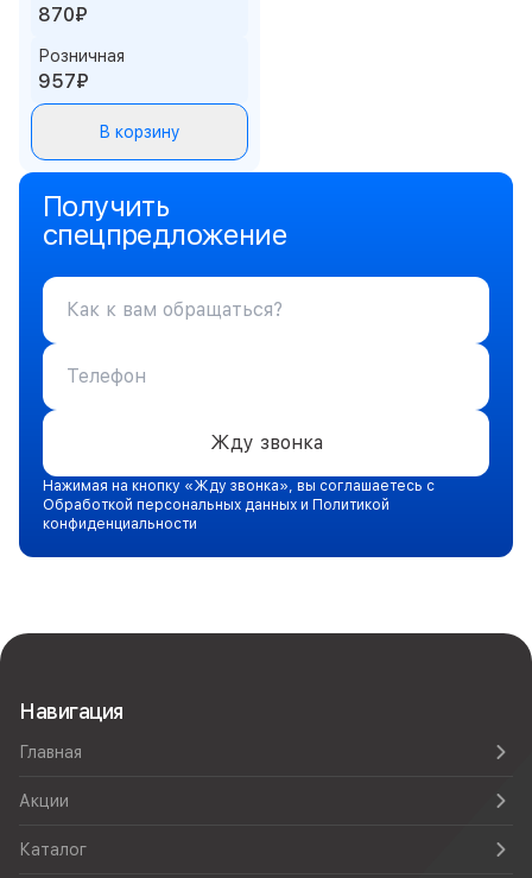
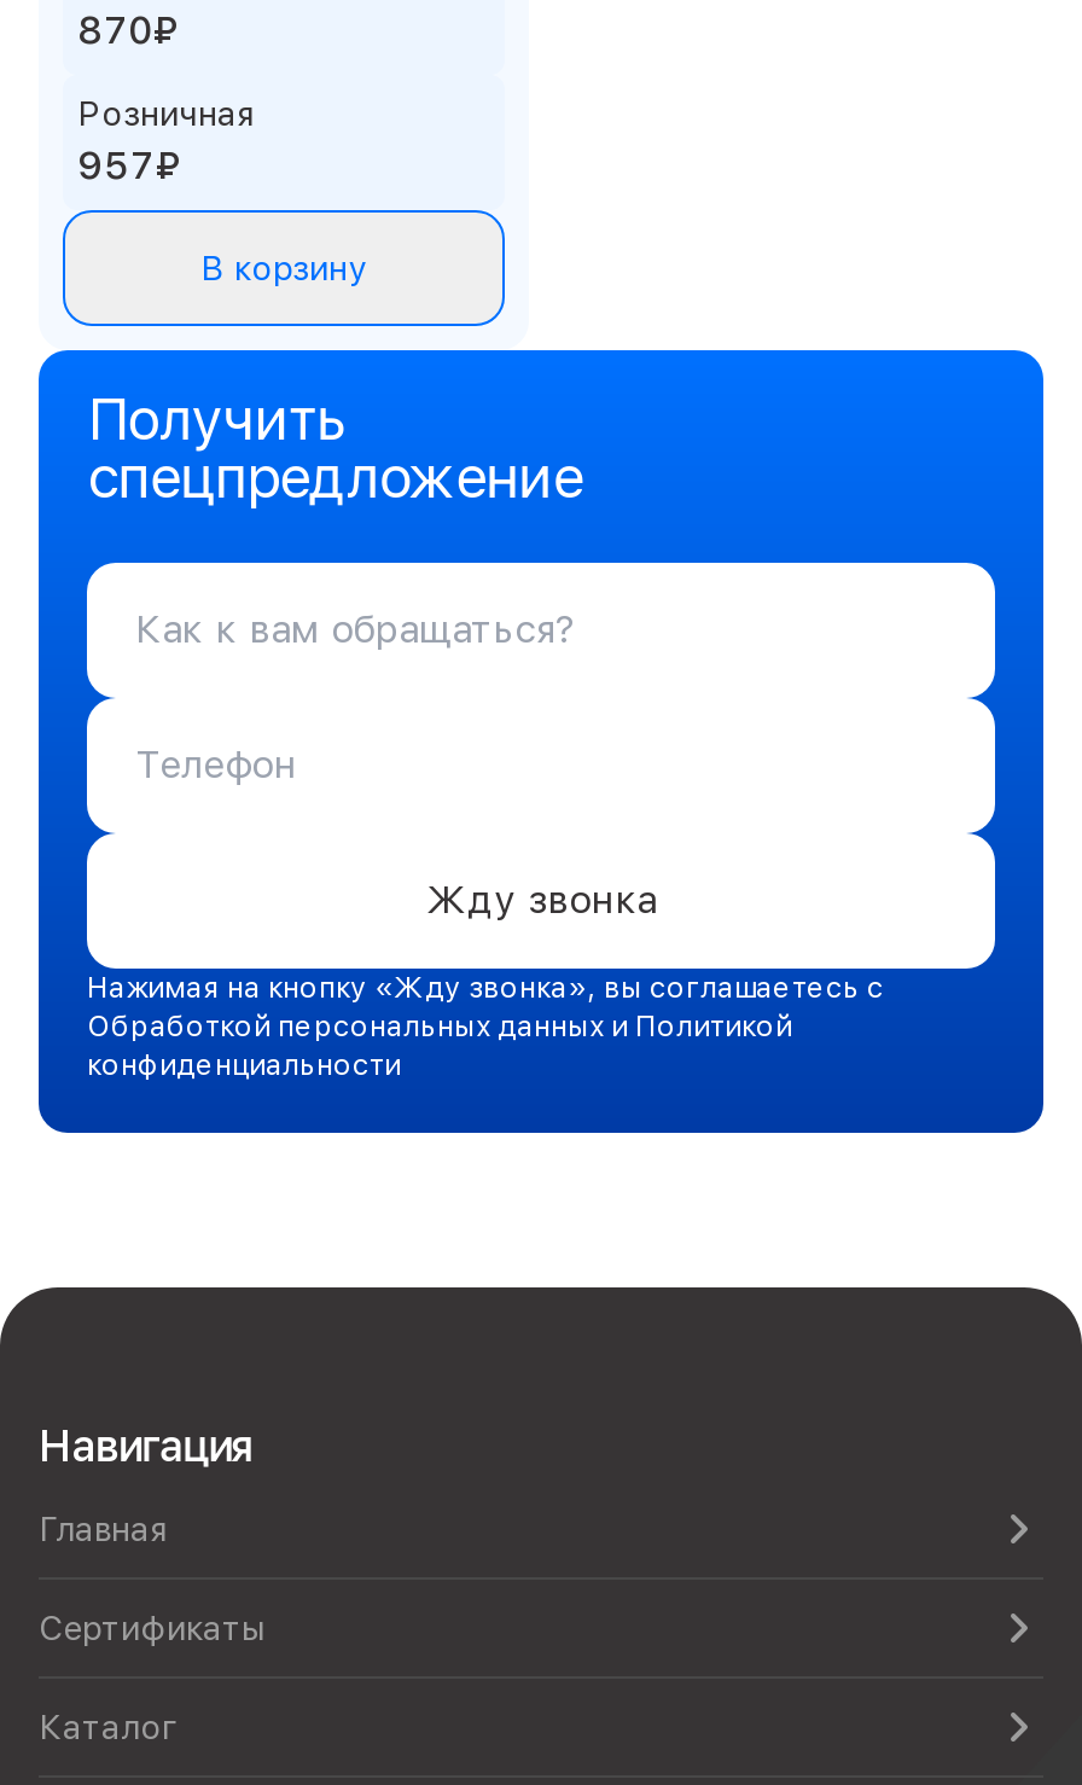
- Акции
+ Сертификаты
